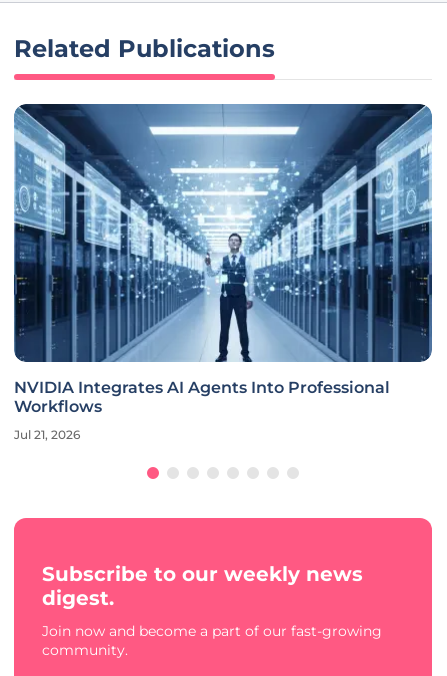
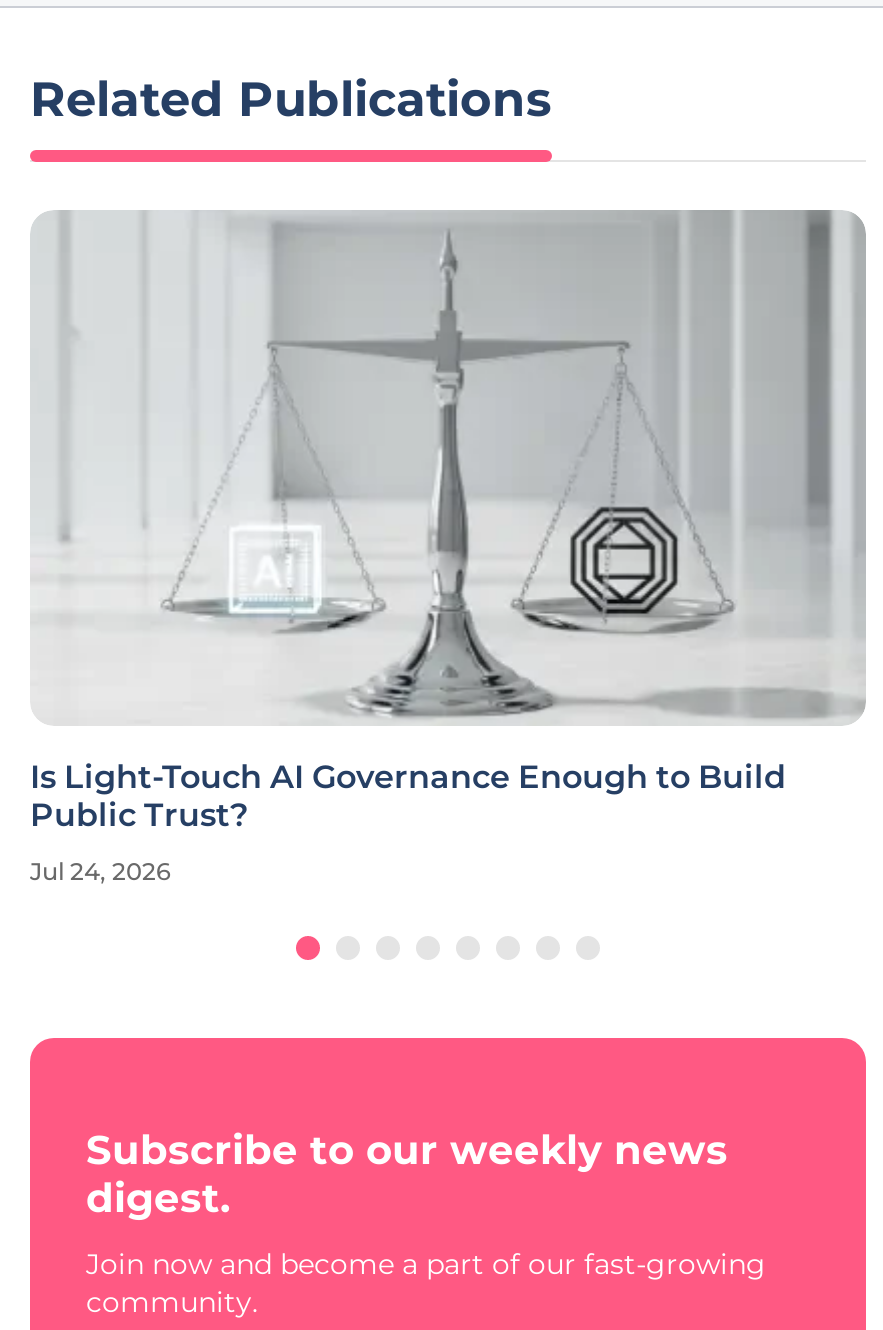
- [image]
- NVIDIA Integrates AI Agents Into Professional
- Workflows
+ [image]
+ Is Light-Touch AI Governance Enough to Build
+ Public Trust?

- Jul 21, 2026
+ Jul 24, 2026
